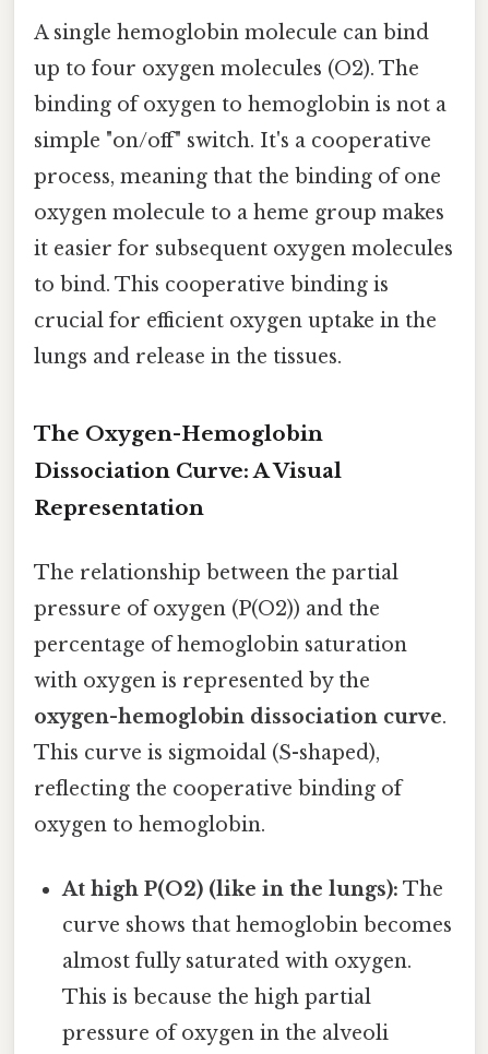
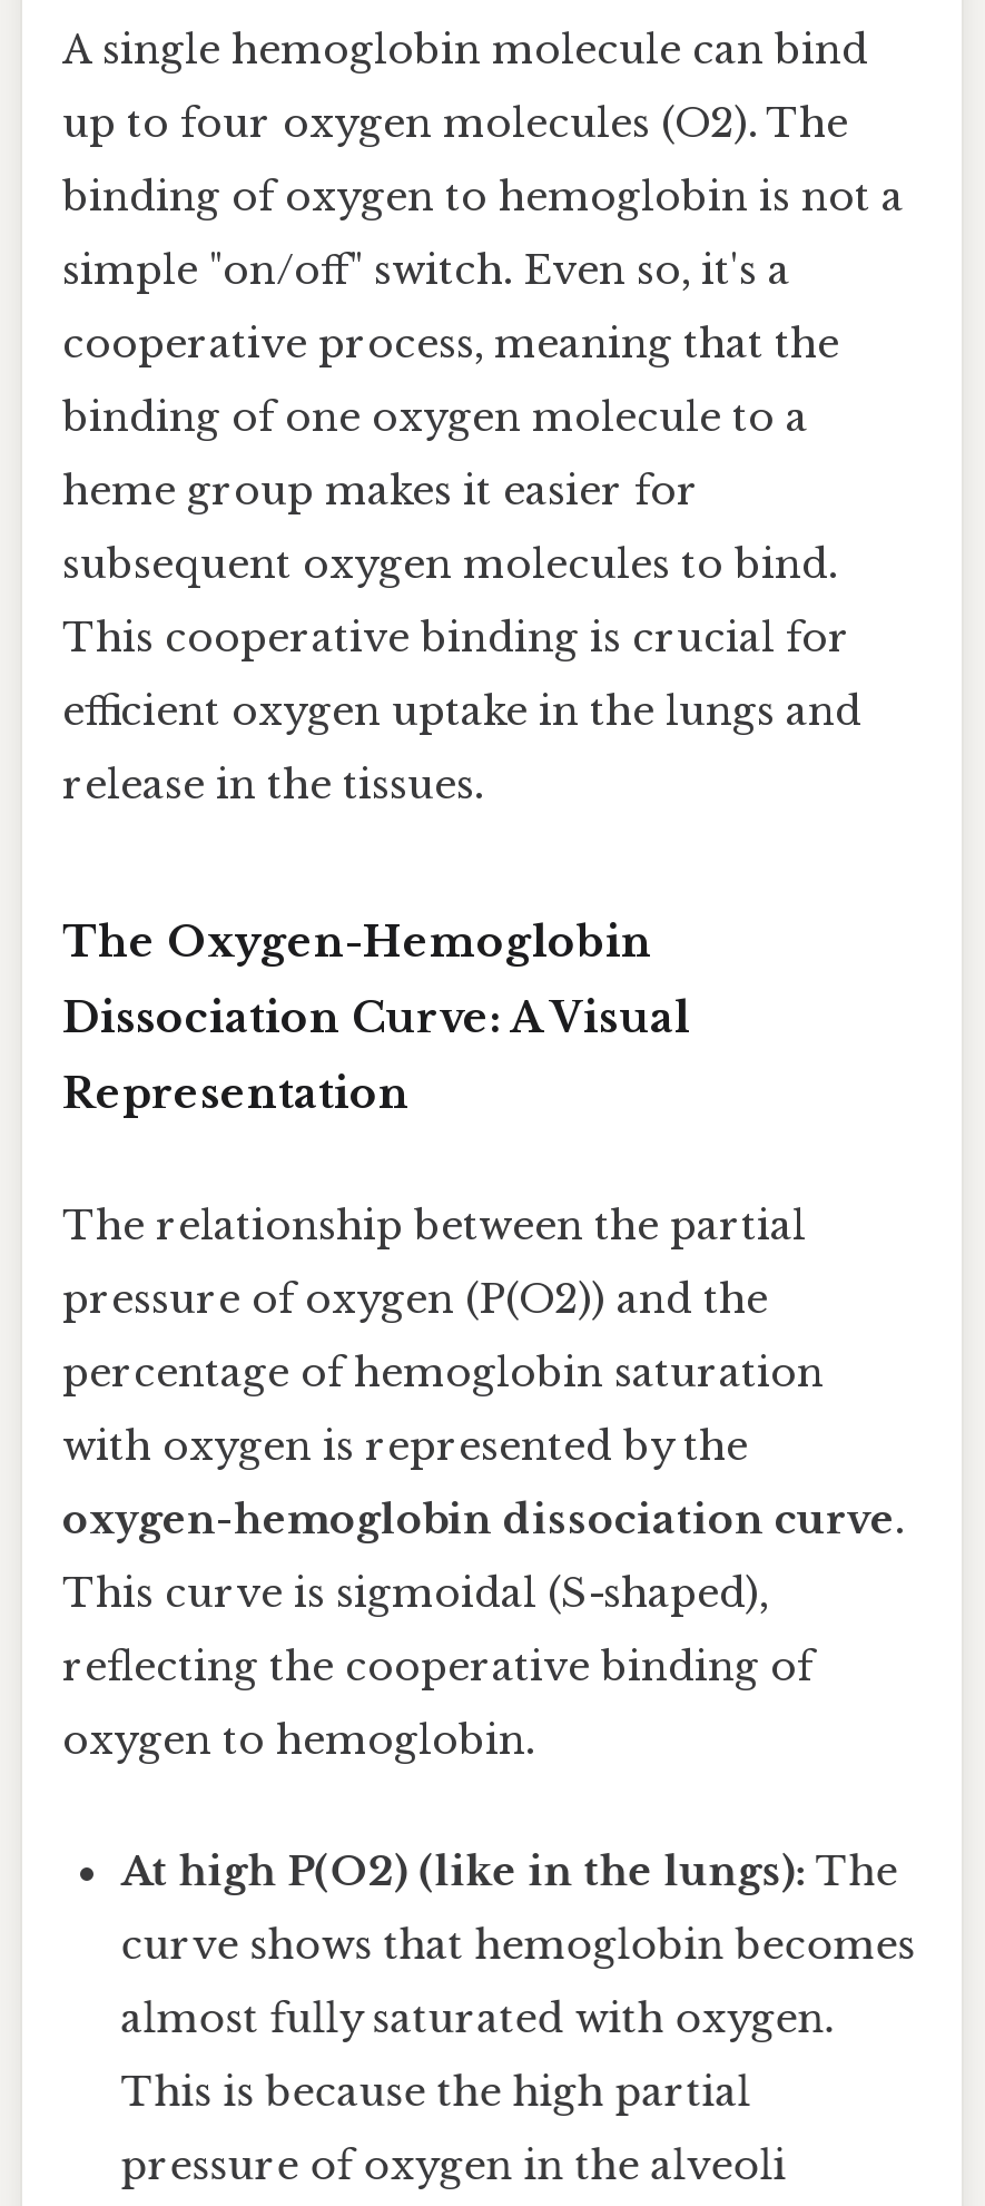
- simple "on/off" switch. It's a cooperative
- process, meaning that the binding of one
- oxygen molecule to a heme group makes
- it easier for subsequent oxygen molecules
- to bind. This cooperative binding is
- crucial for efficient oxygen uptake in the
- lungs and release in the tissues.
+ simple "on/off" switch. Even so, it's a
+ cooperative process, meaning that the
+ binding of one oxygen molecule to a
+ heme group makes it easier for
+ subsequent oxygen molecules to bind.
+ This cooperative binding is crucial for
+ efficient oxygen uptake in the lungs and
+ release in the tissues.
